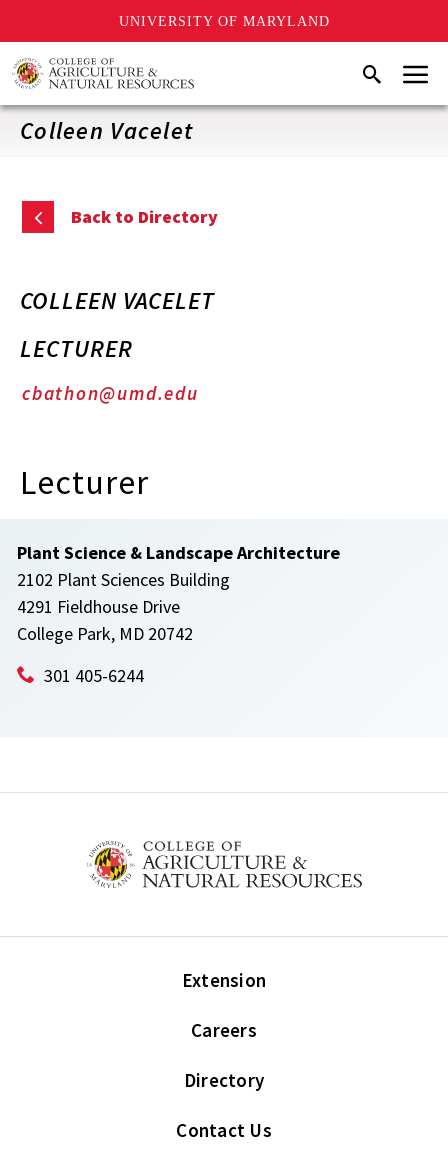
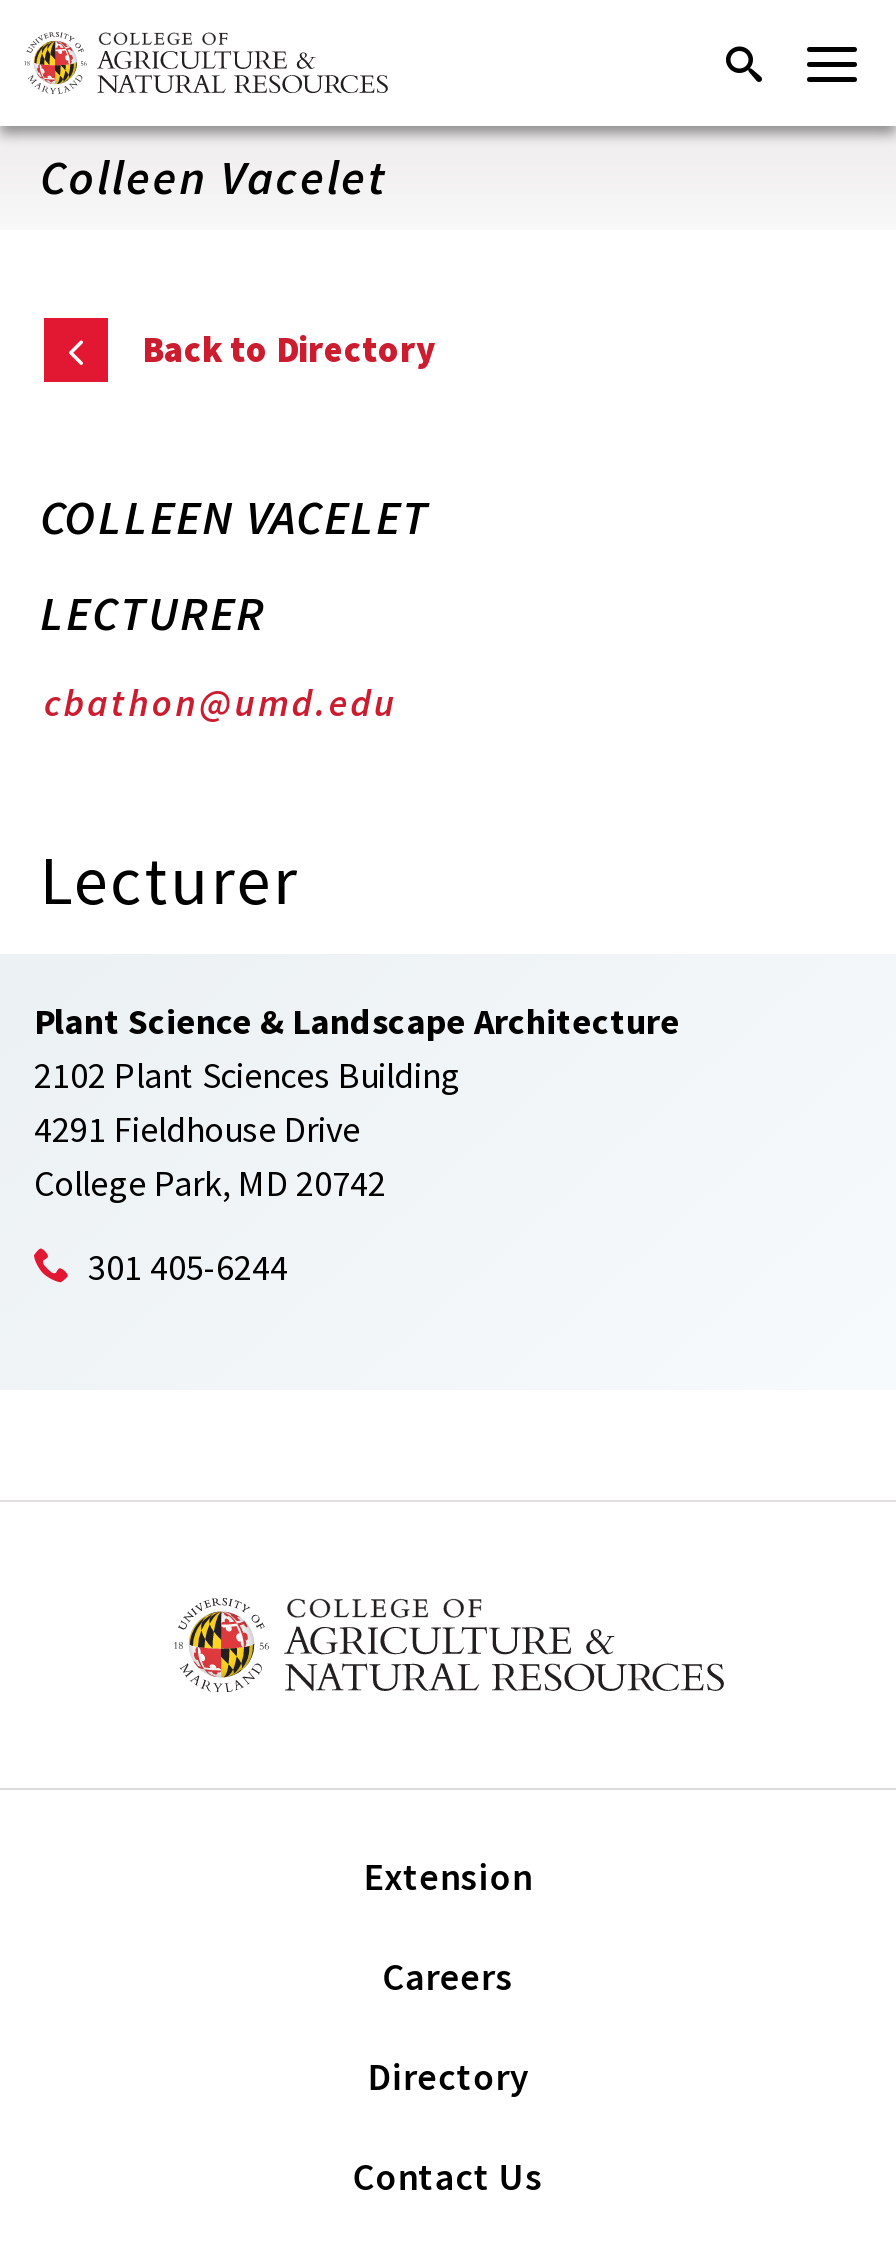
- UNIVERSITY OF MARYLAND
